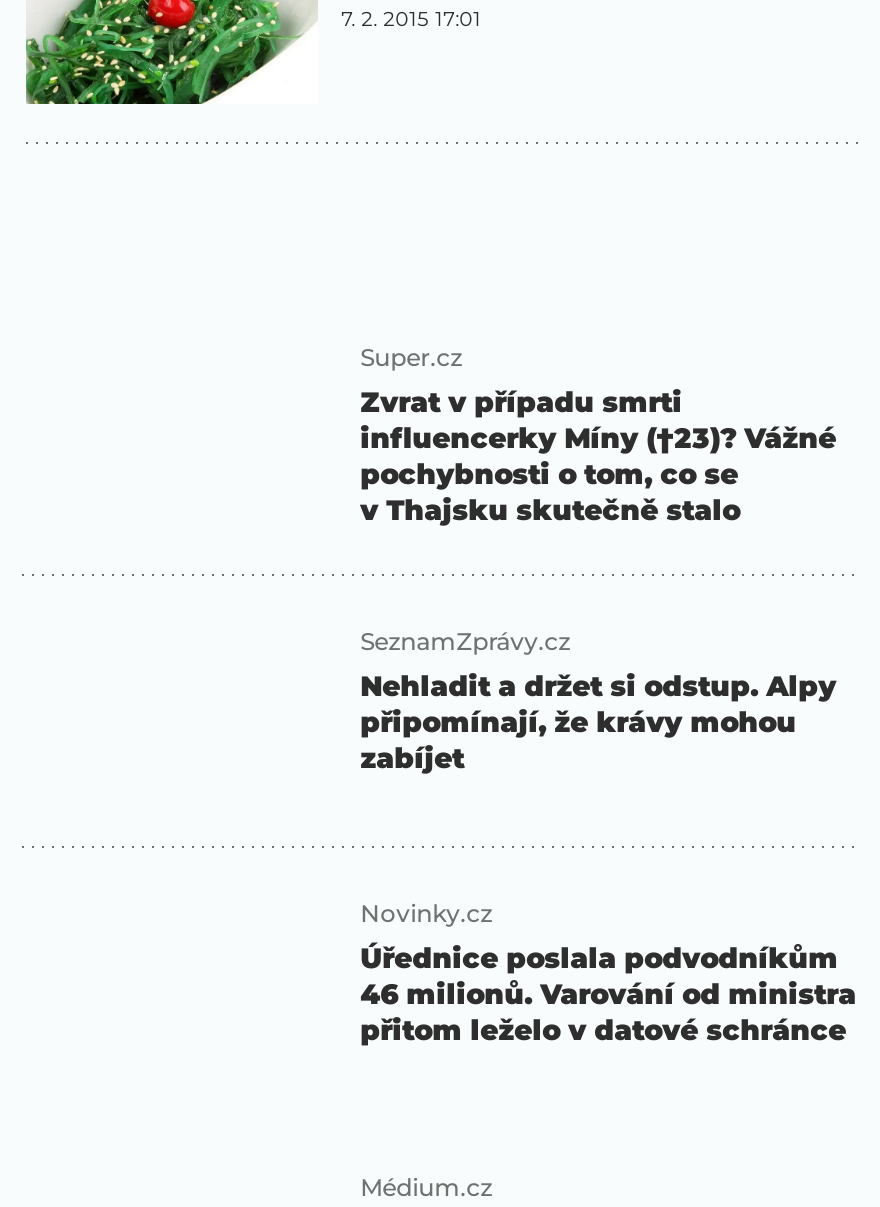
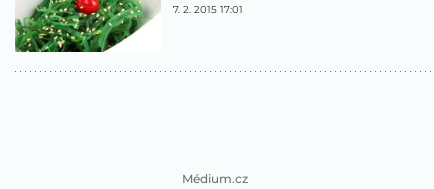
- Super.cz
- Zvrat v případu smrti
- influencerky Míny (†23)? Vážné
- pochybnosti o tom, co se
- v Thajsku skutečně stalo

- SeznamZprávy.cz
- Nehladit a držet si odstup. Alpy
- připomínají, že krávy mohou
- zabíjet

- Novinky.cz
- Úřednice poslala podvodníkům
- 46 milionů. Varování od ministra
- přitom leželo v datové schránce
